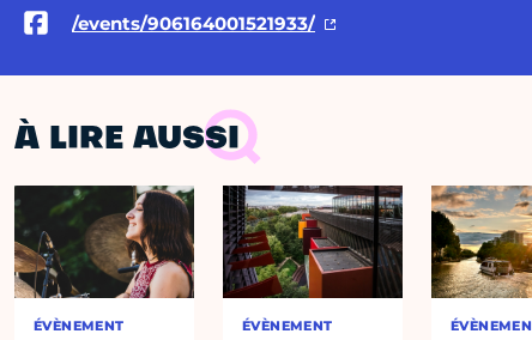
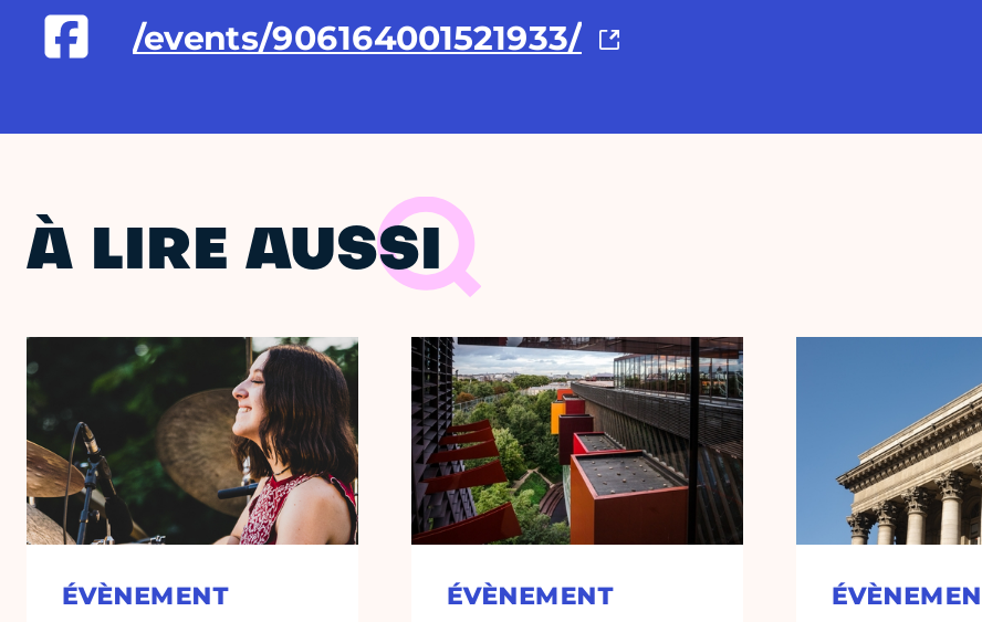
- [image]
+ [image]
